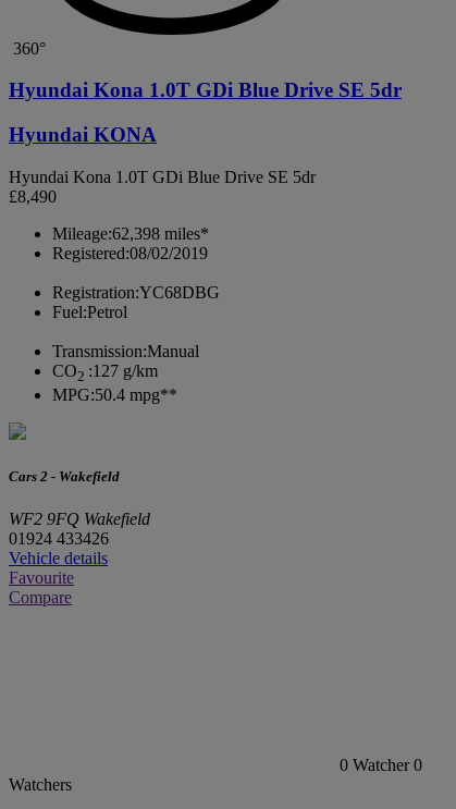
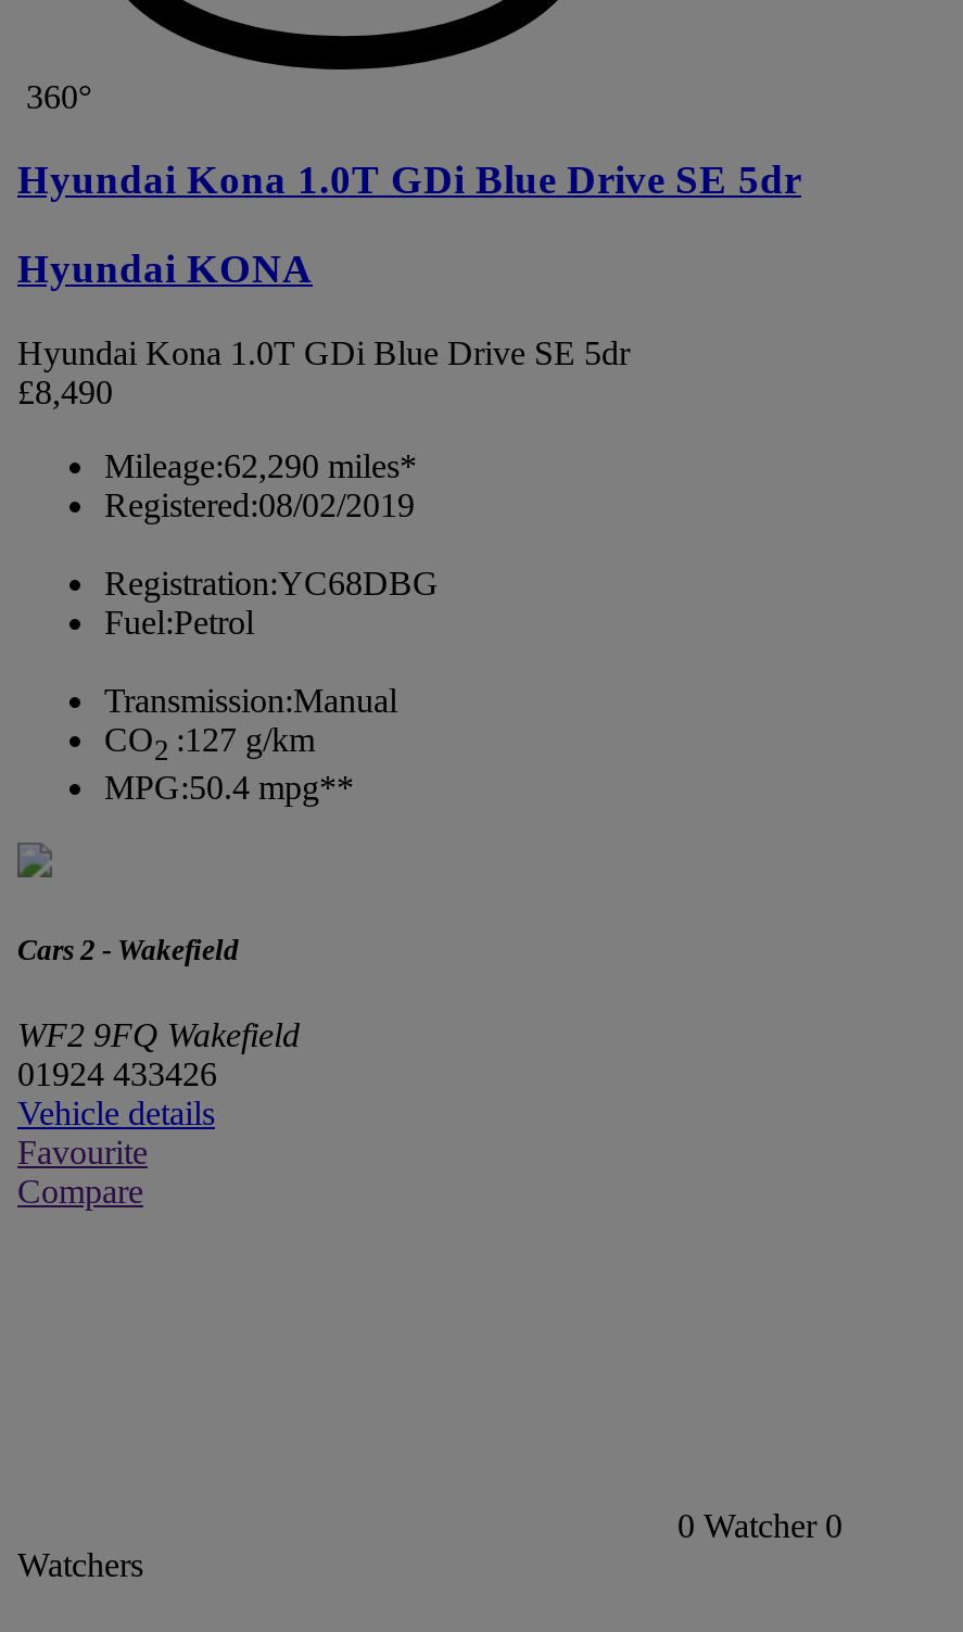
- Mileage:62,398 miles*
+ Mileage:62,290 miles*
